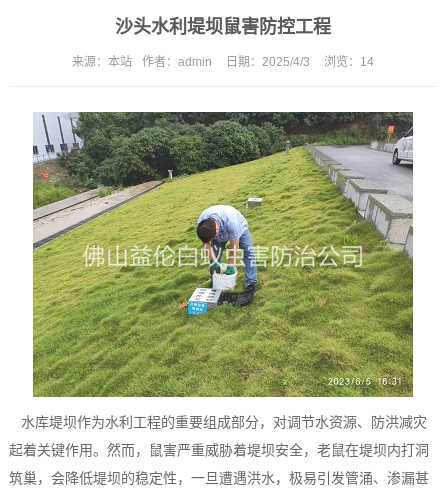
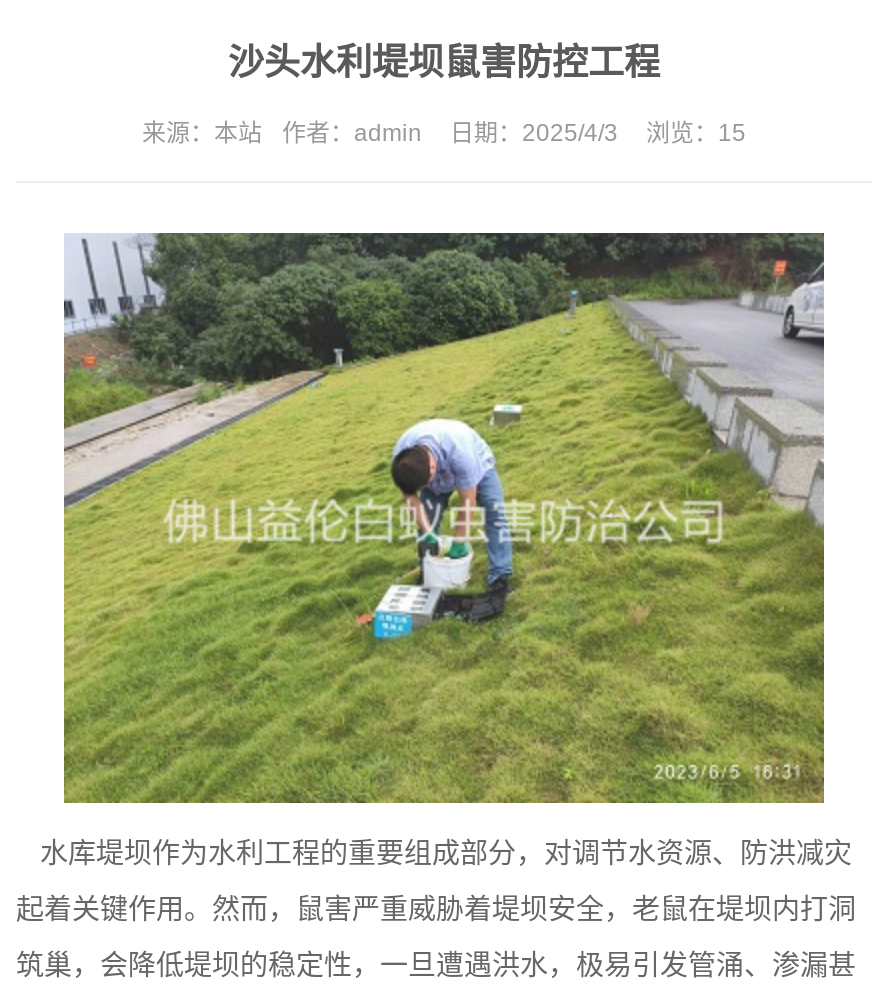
- 来源：本站 作者：admin 日期：2025/4/3 浏览：14
+ 来源：本站 作者：admin 日期：2025/4/3 浏览：15
